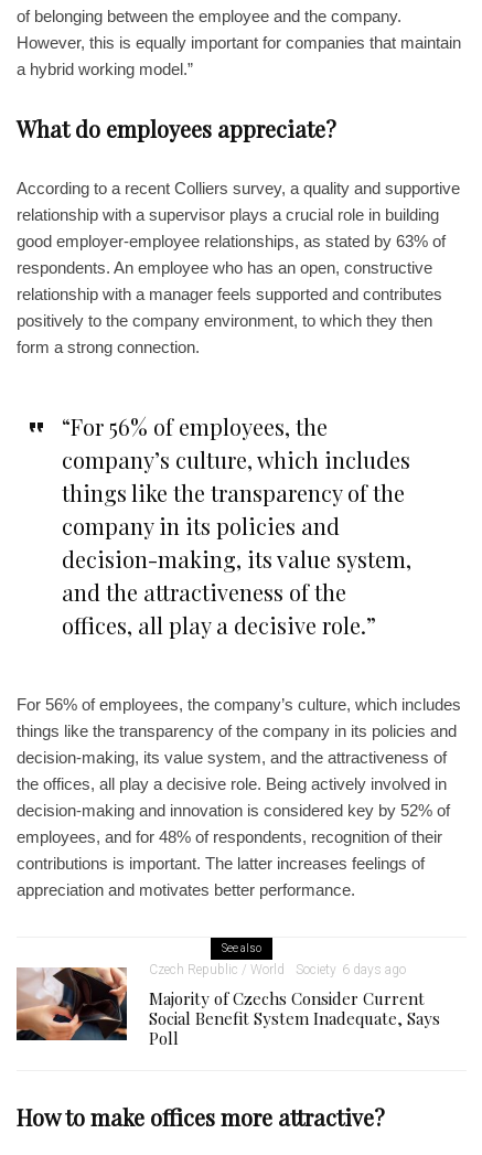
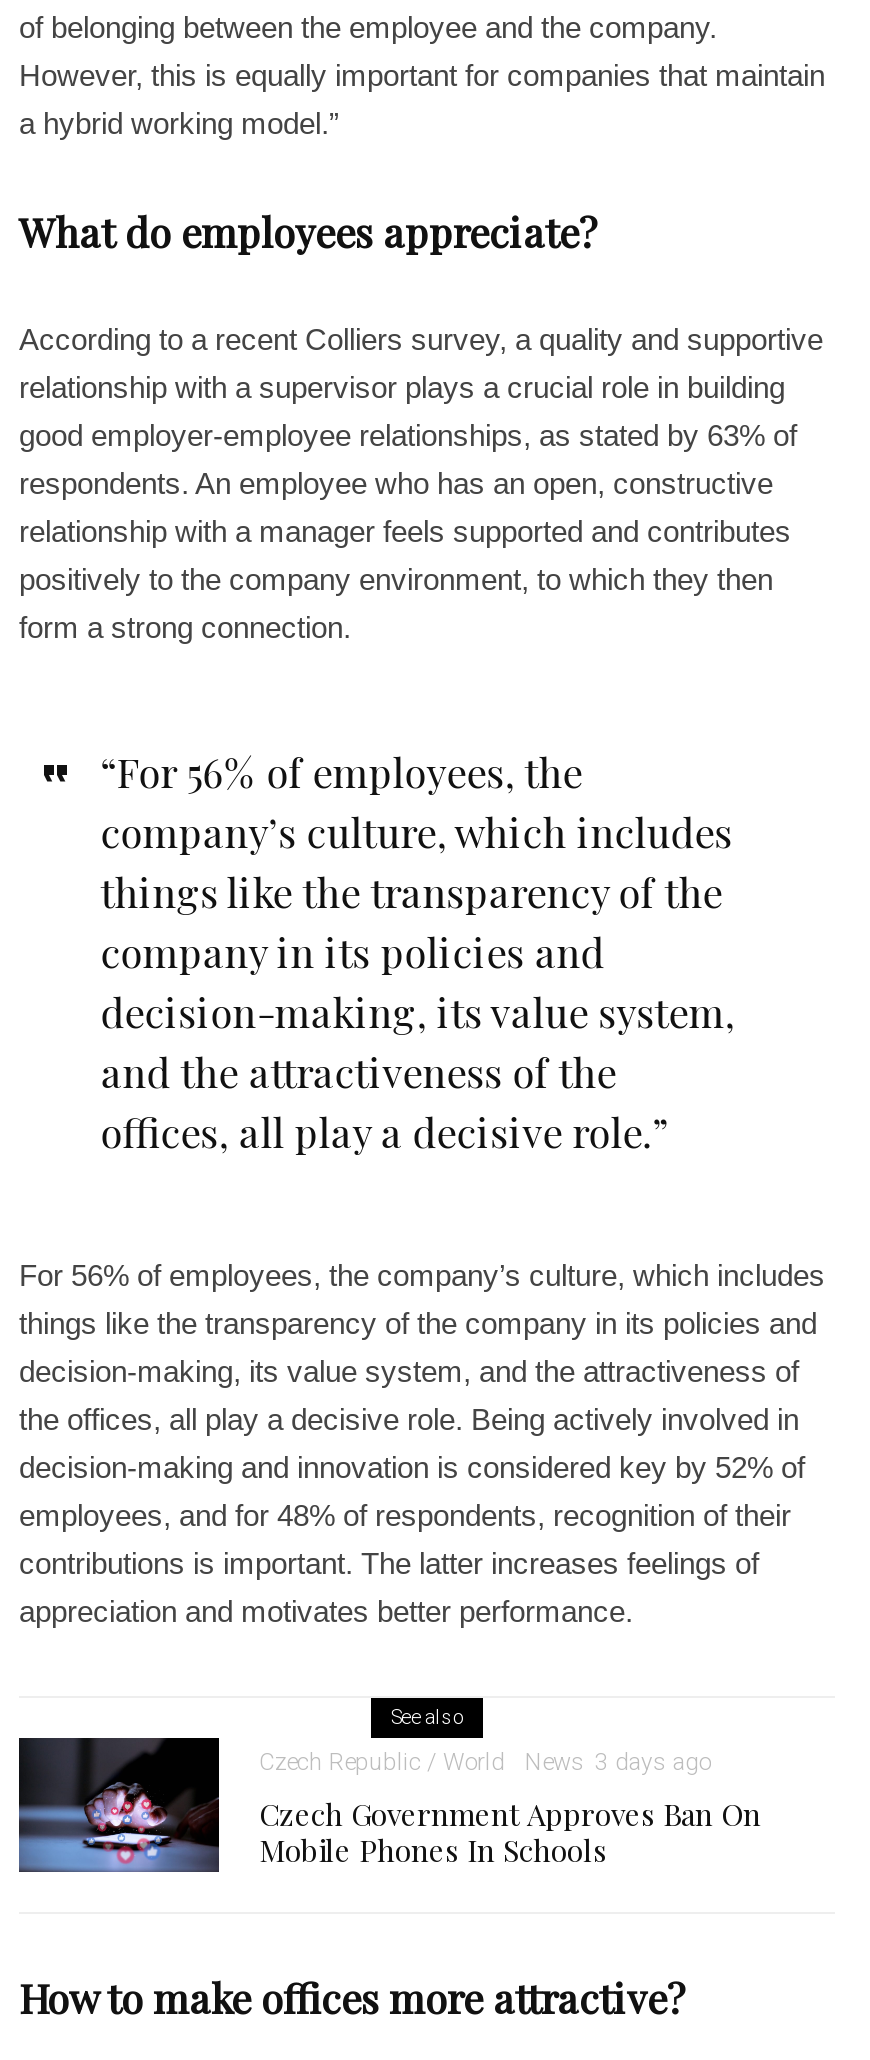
- [image]
- Society 6 days ago
- Majority of Czechs Consider Current
- Social Benefit System Inadequate, Says
- Poll
+ [image]
+ News 3 days ago
+ Czech Government Approves Ban On
+ Mobile Phones In Schools
